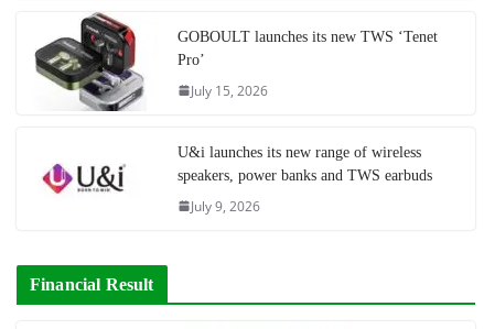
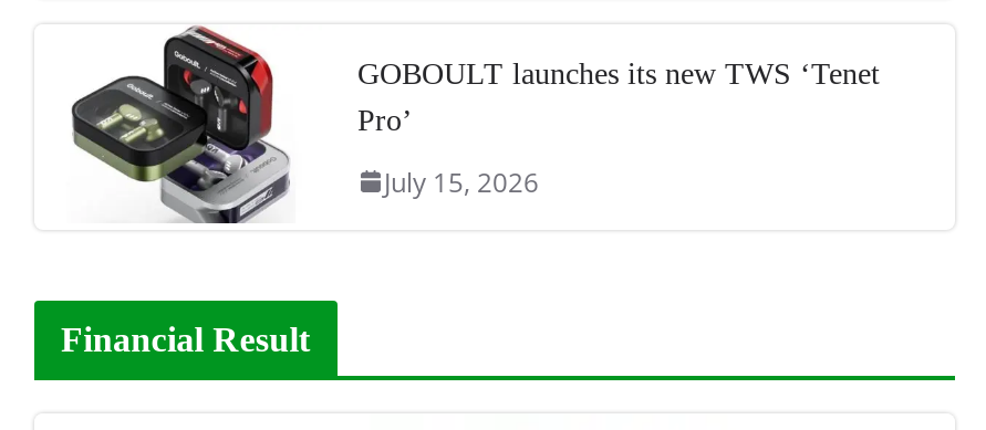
- [image]
- U&i launches its new range of wireless
- speakers, power banks and TWS earbuds
- July 9, 2026
